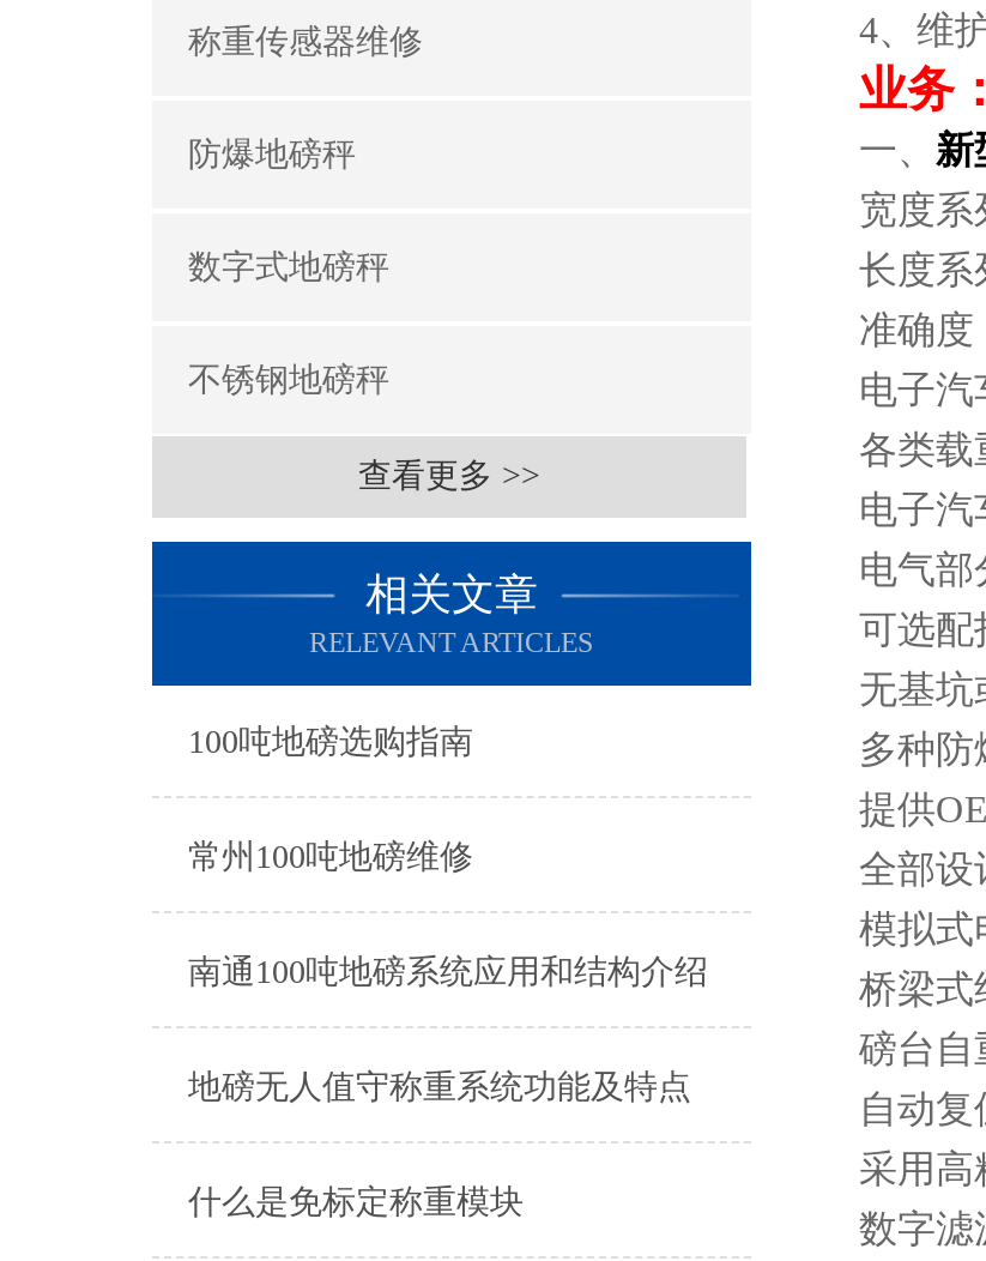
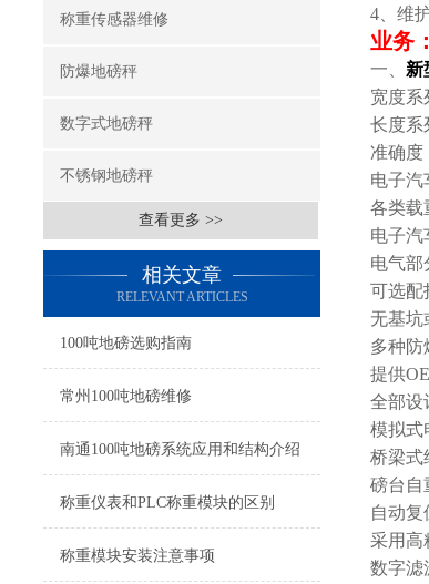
- 地磅无人值守称重系统功能及特点
+ 称重仪表和PLC称重模块的区别

- 什么是免标定称重模块
+ 称重模块安装注意事项
